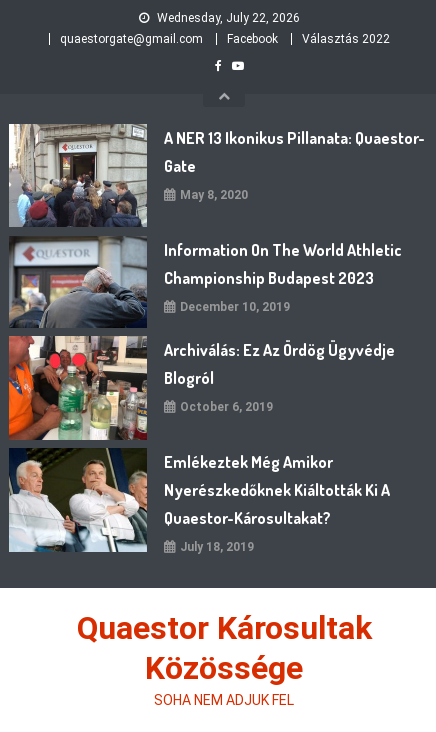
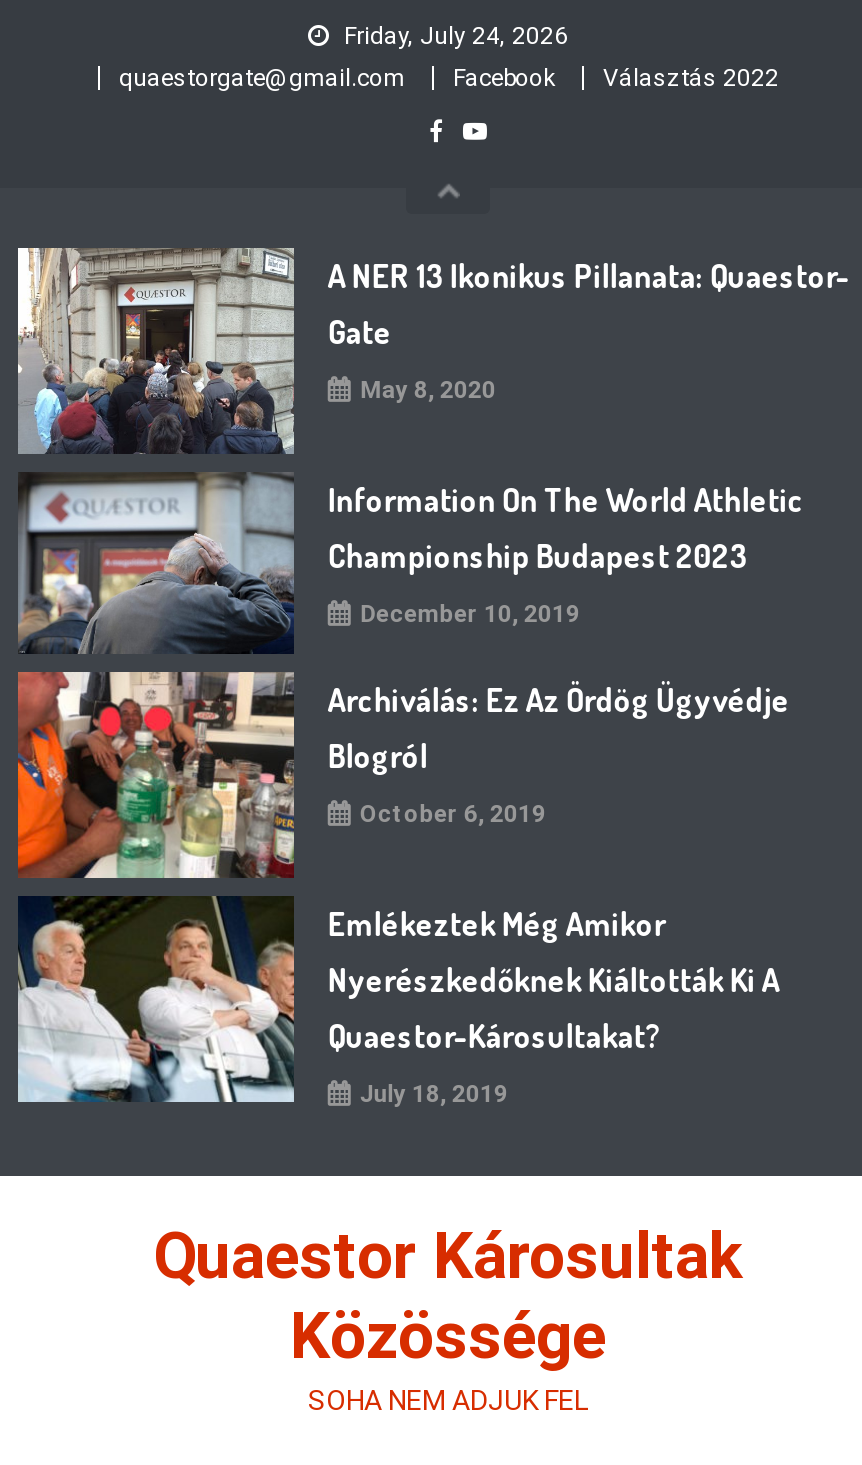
- Wednesday, July 22, 2026
+ Friday, July 24, 2026
